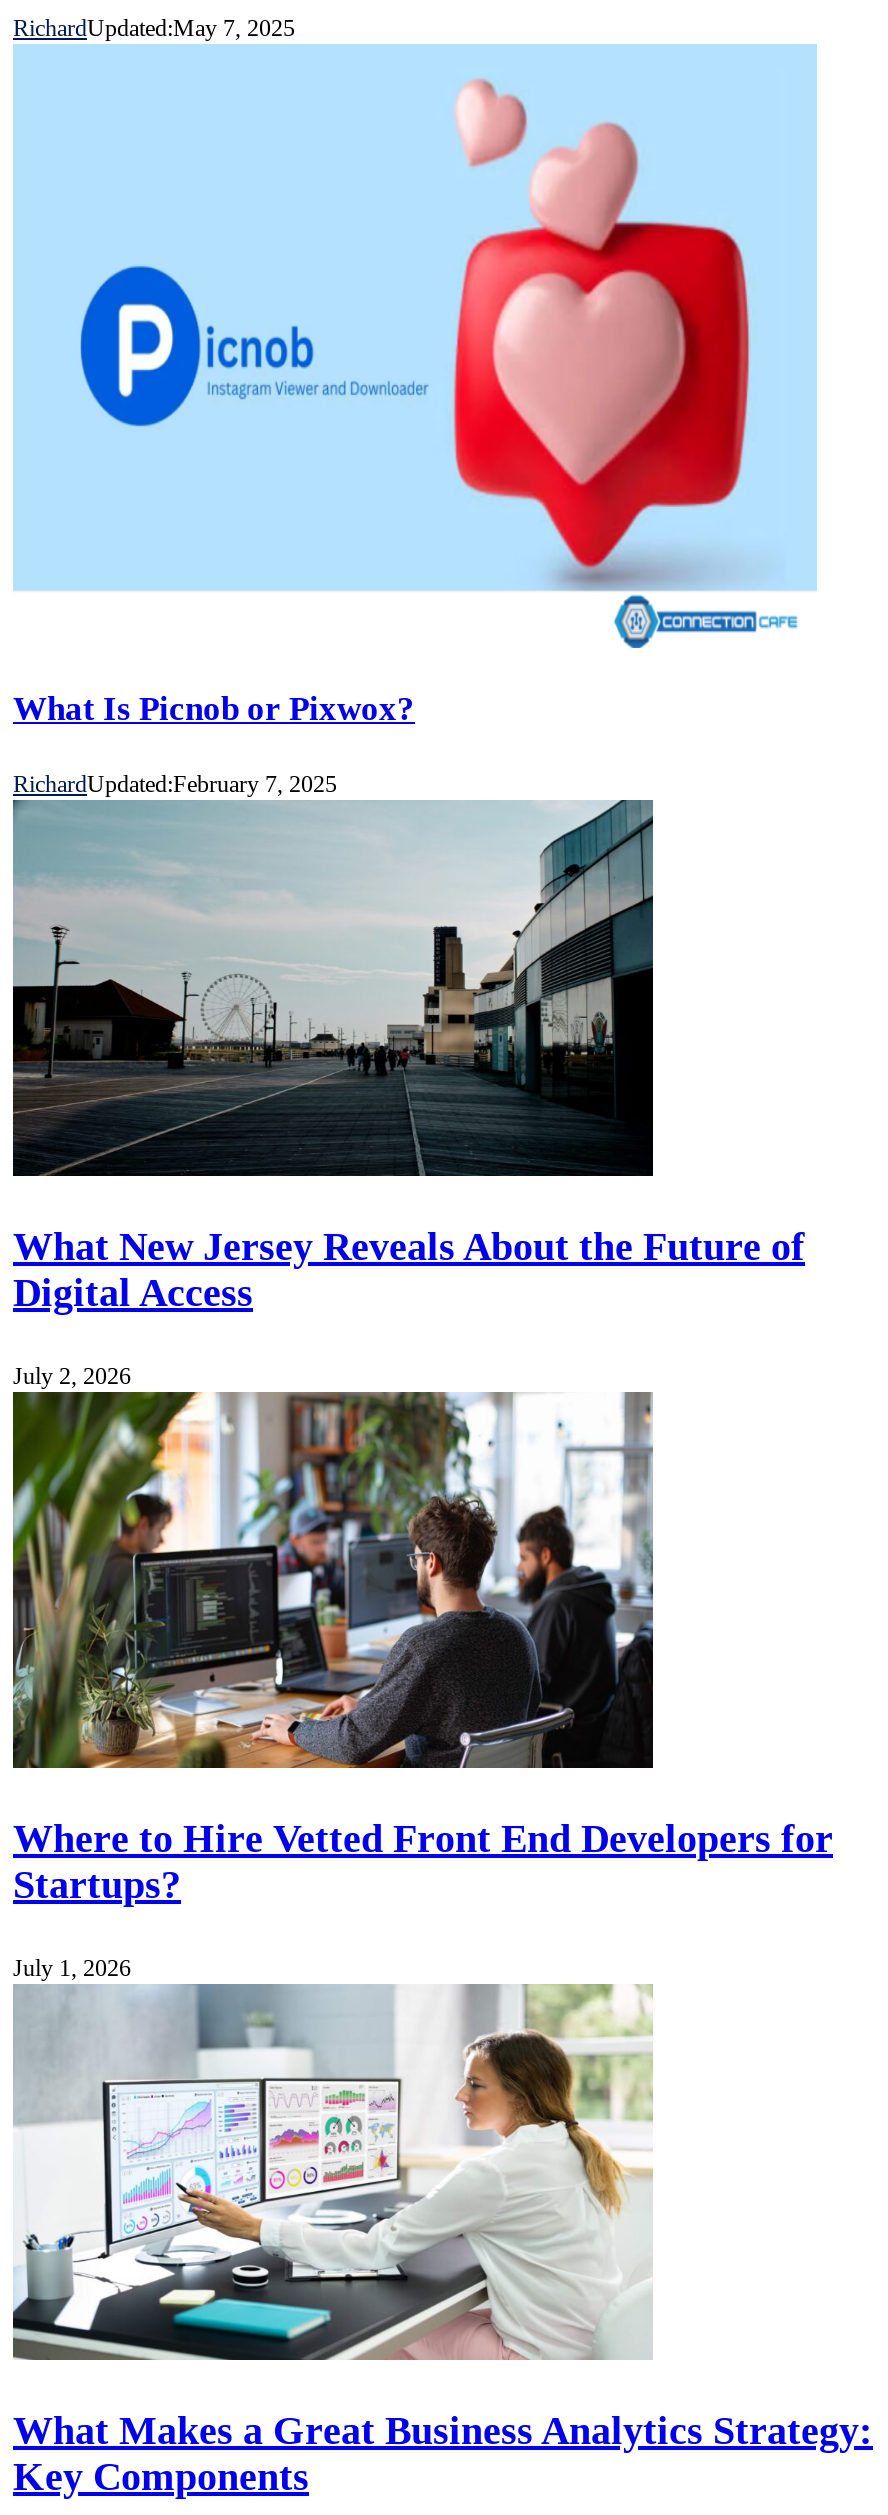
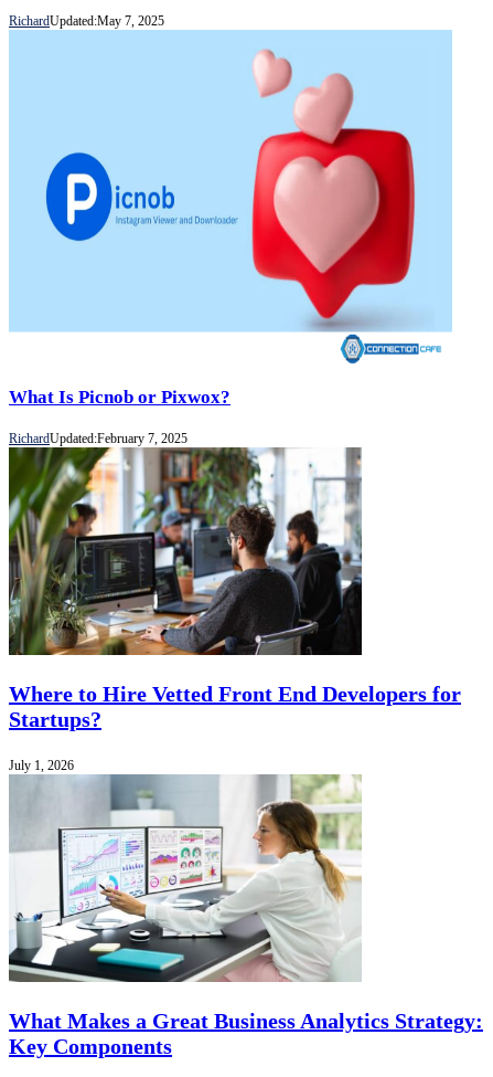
- [image]
- What New Jersey Reveals About the Future of
- Digital Access
- July 2, 2026
